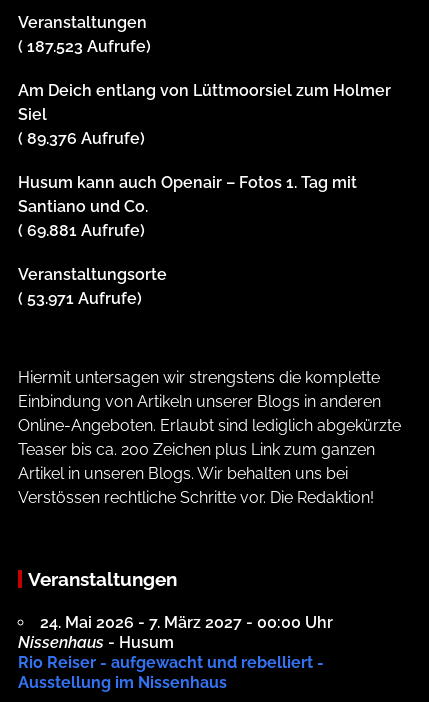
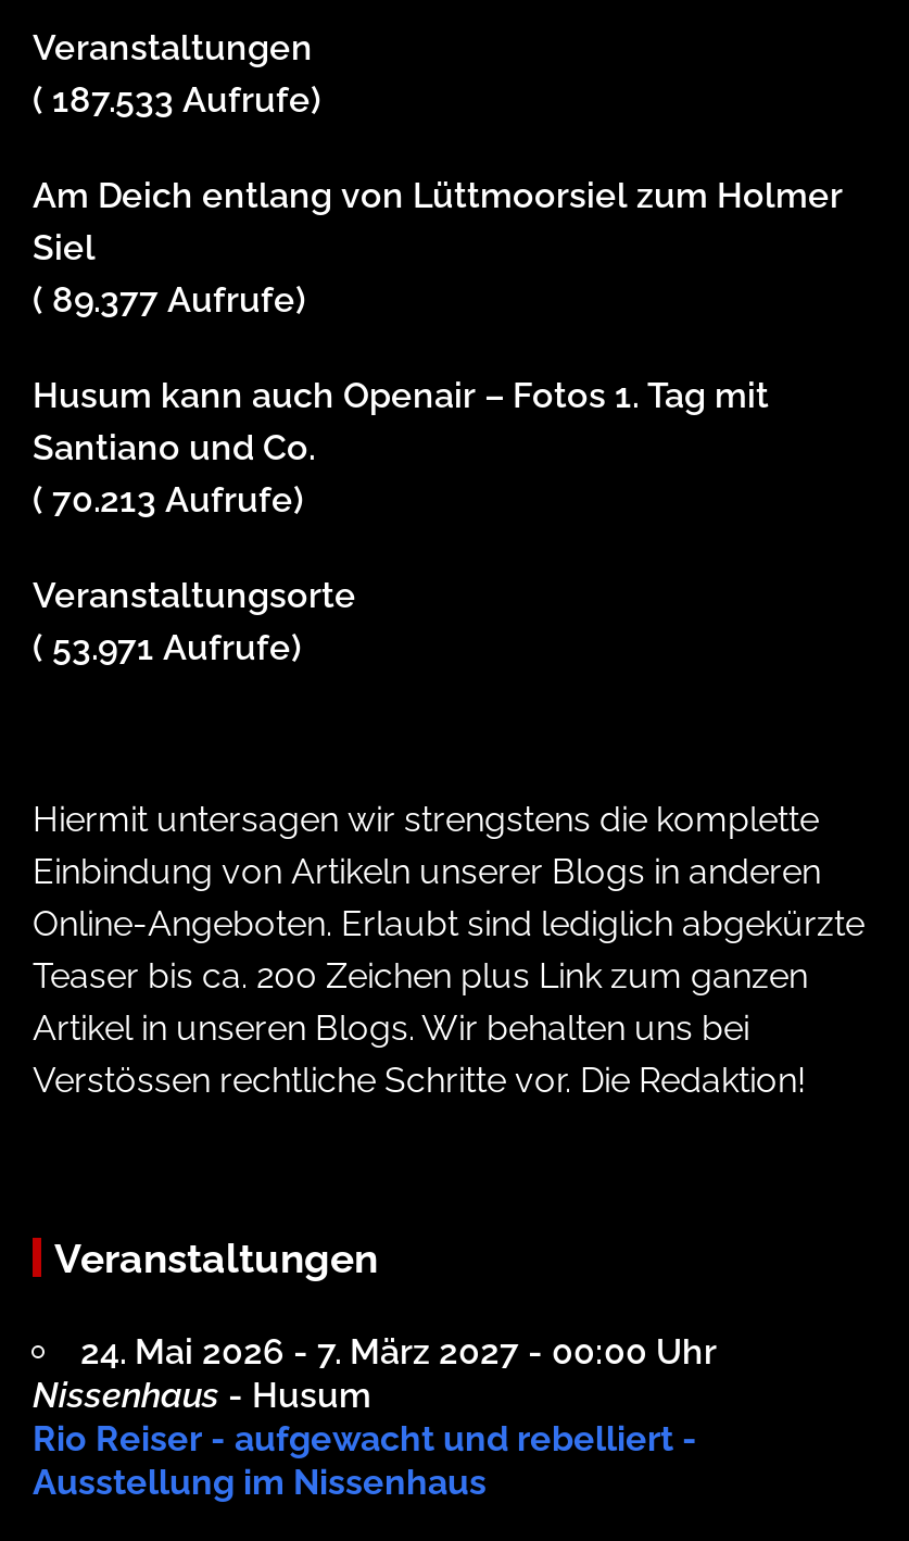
- ( 187.523 Aufrufe)
+ ( 187.533 Aufrufe)

- ( 89.376 Aufrufe)
+ ( 89.377 Aufrufe)

- ( 69.881 Aufrufe)
+ ( 70.213 Aufrufe)
